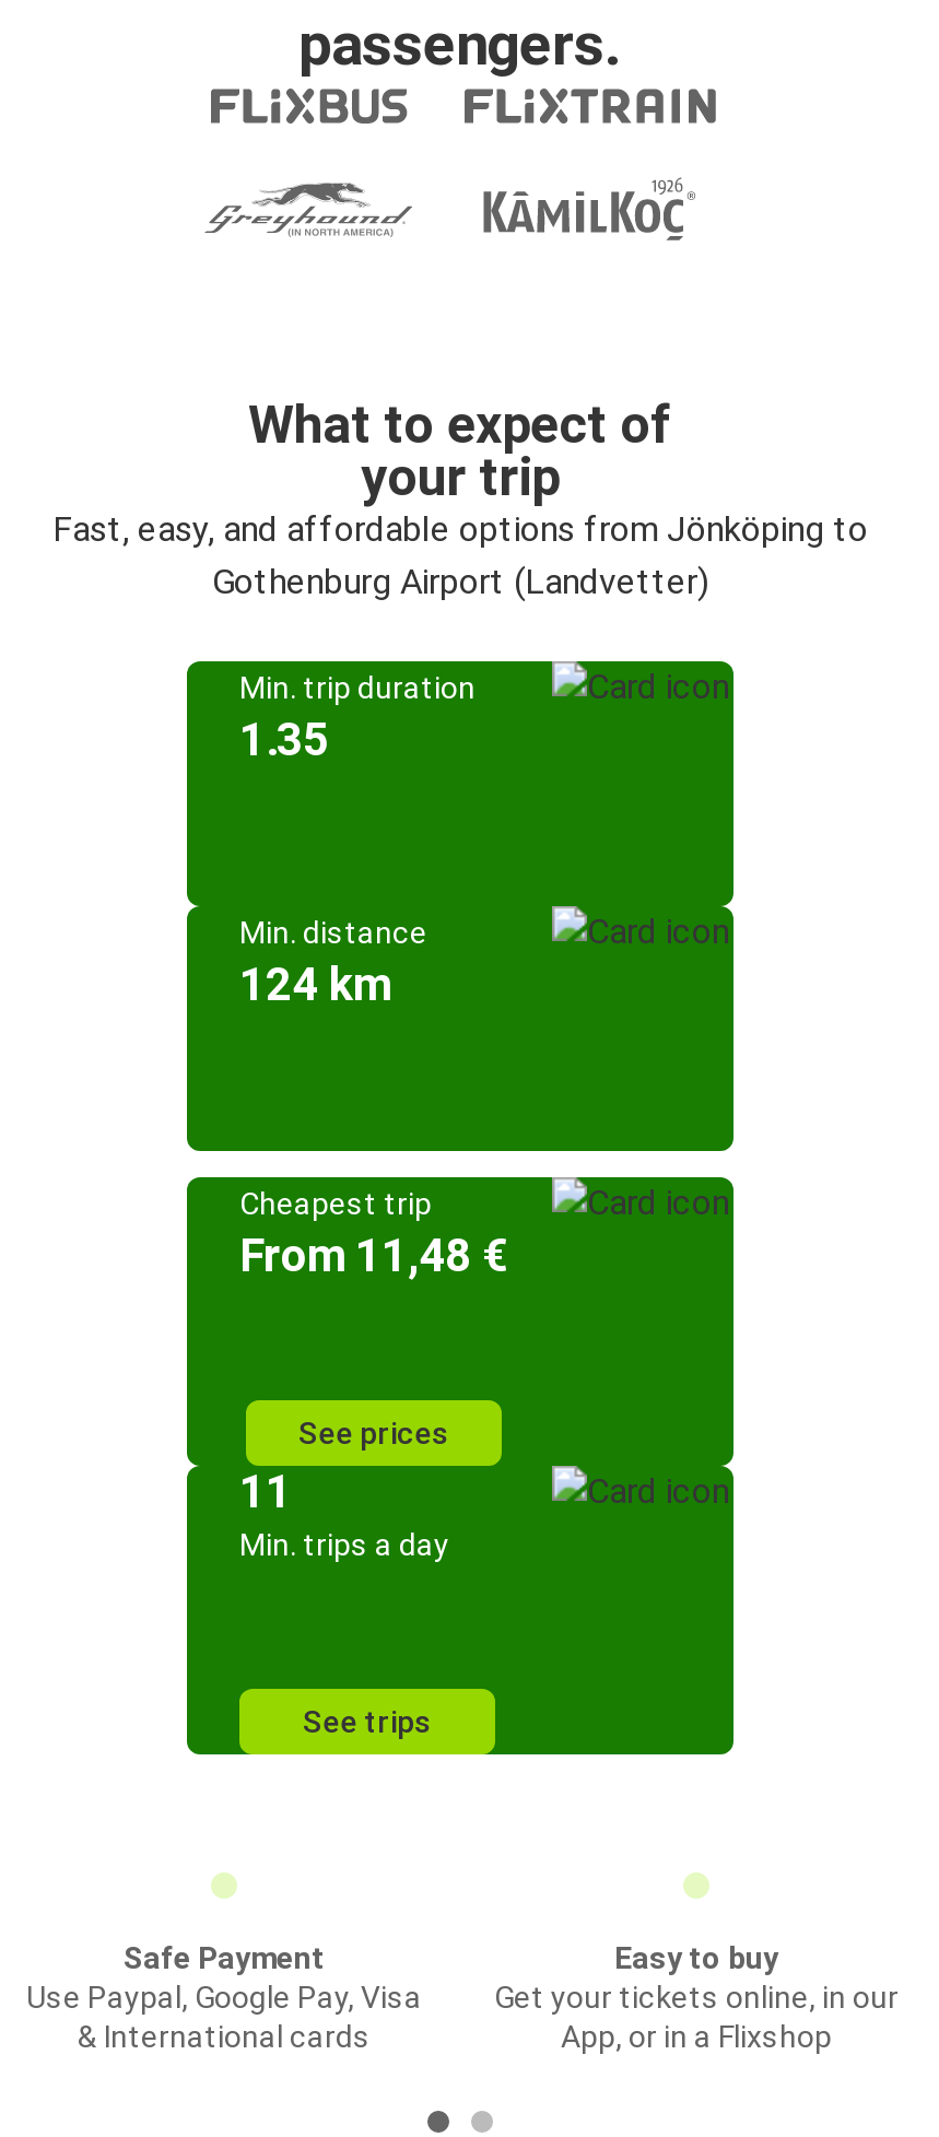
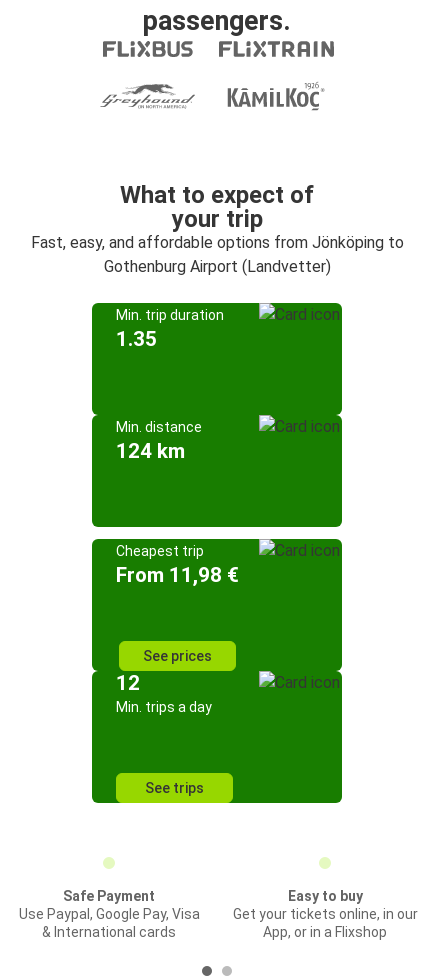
- From 11,48 €
+ From 11,98 €

- 11
+ 12
